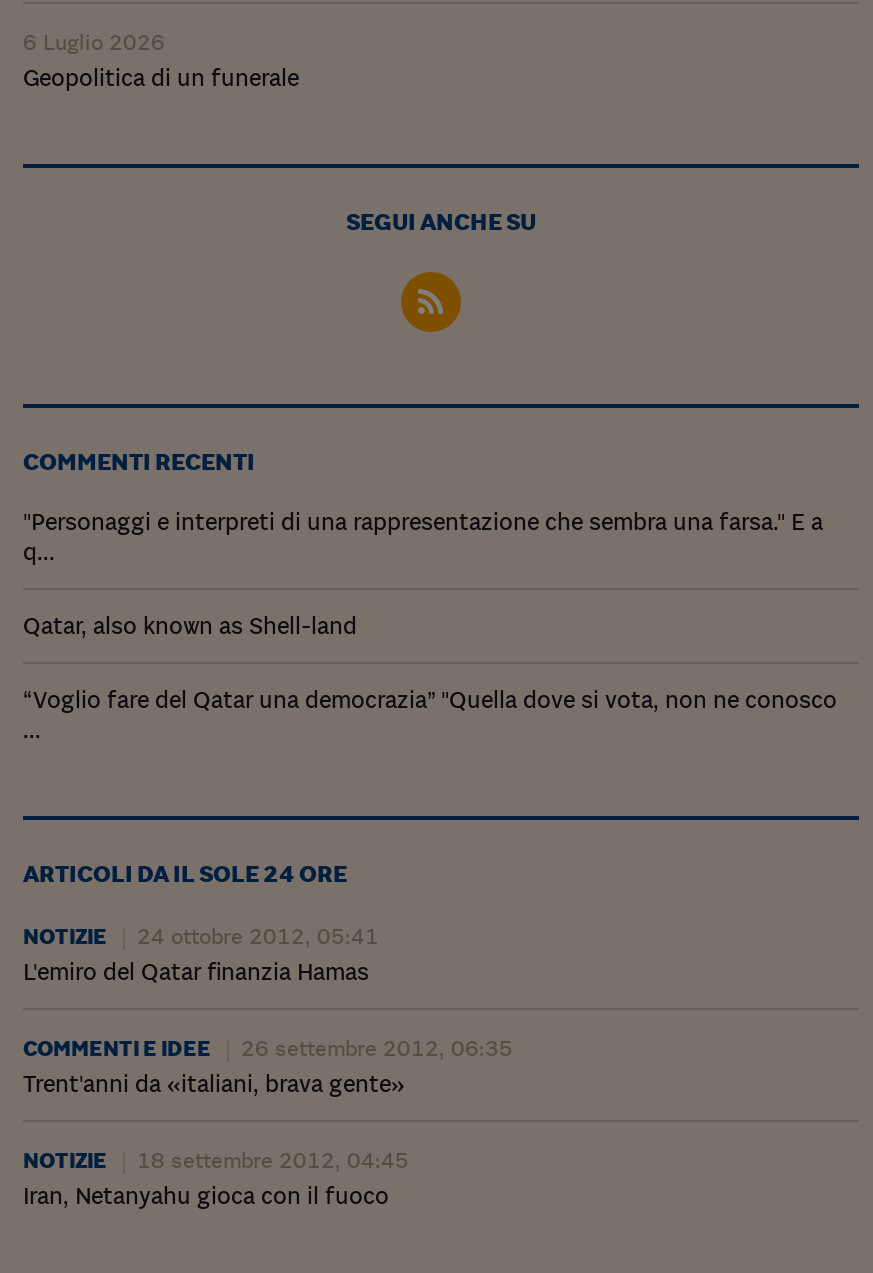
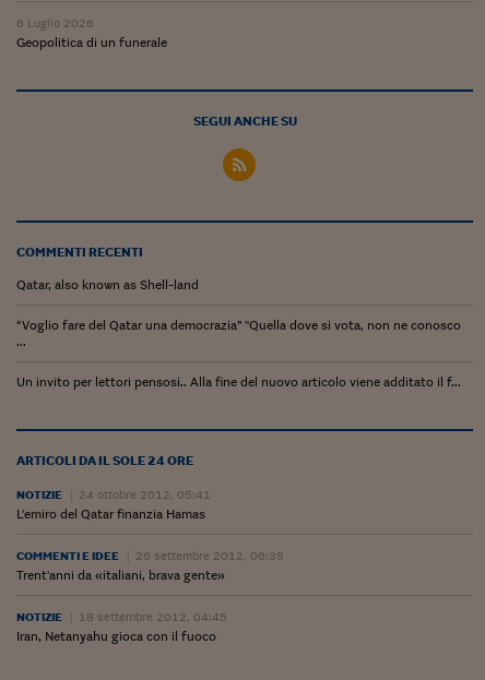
- "Personaggi e interpreti di una rappresentazione che sembra una farsa." E a
- q...

moved up: Qatar, also known as Shell-land | “Voglio fare del Qatar una democrazia” "Quella dove si vota, non ne conosco

+ Un invito per lettori pensosi.. Alla fine del nuovo articolo viene additato il f...
